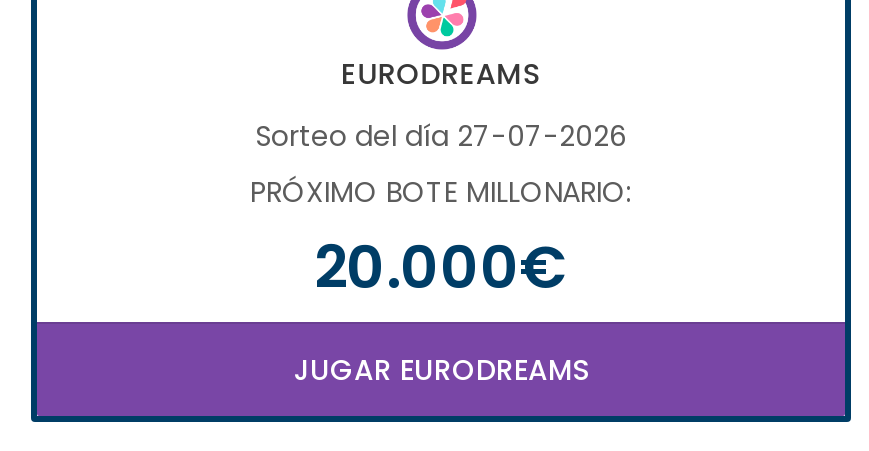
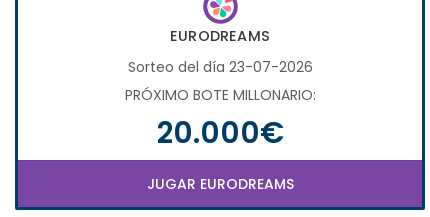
- Sorteo del día 27-07-2026
+ Sorteo del día 23-07-2026
